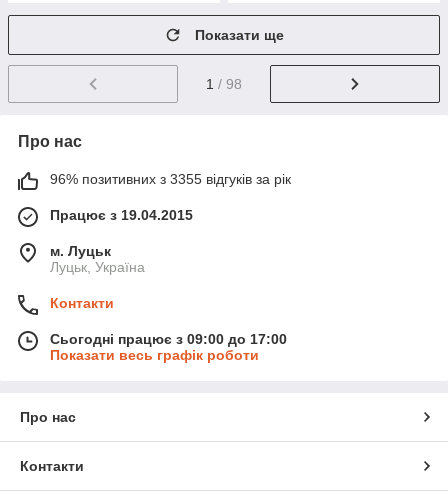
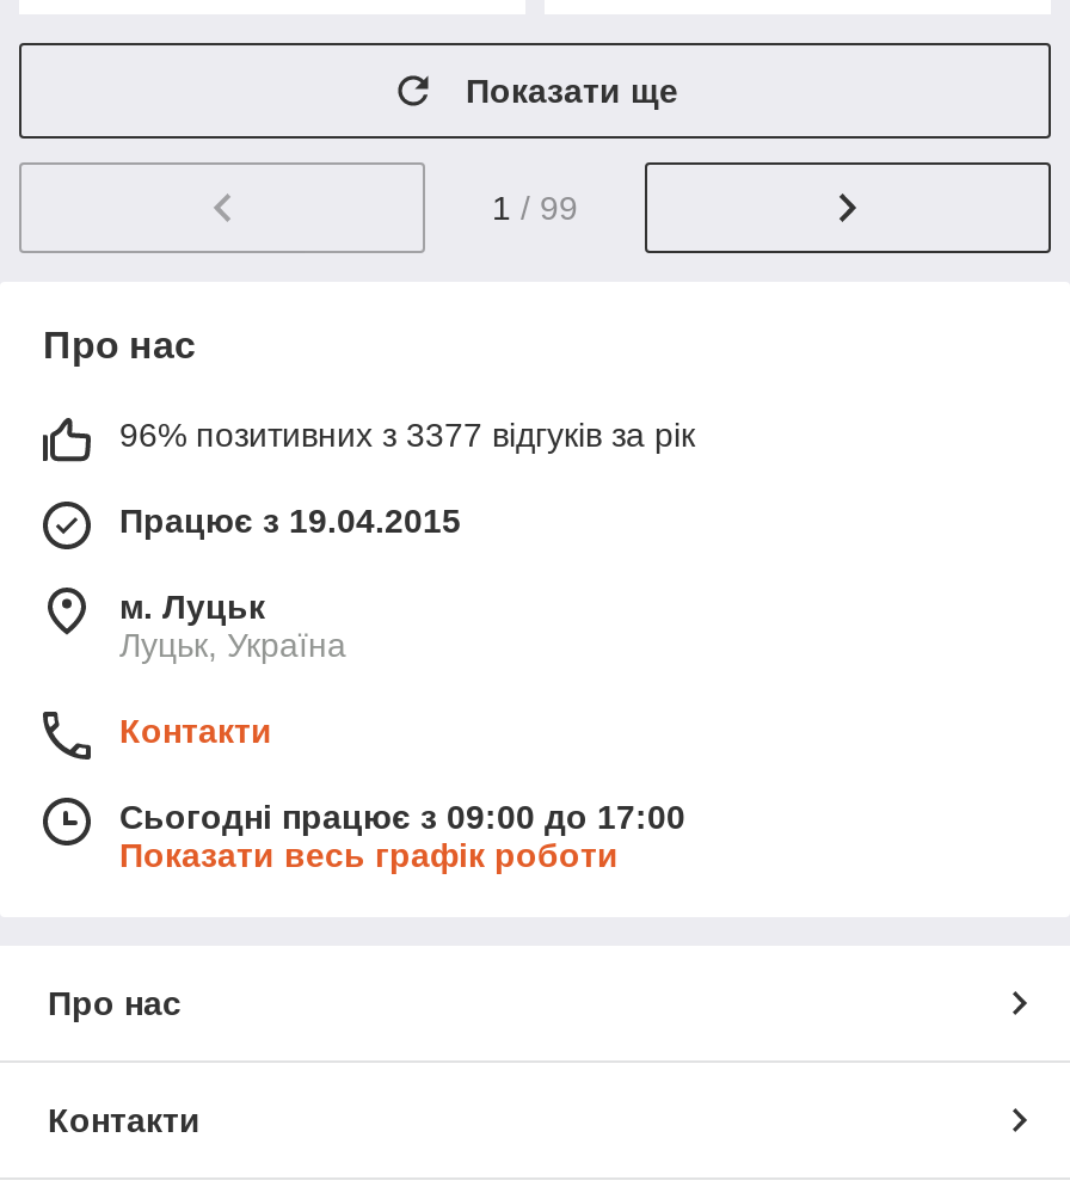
- 1 / 98
+ 1 / 99

- 96% позитивних з 3355 відгуків за рік
+ 96% позитивних з 3377 відгуків за рік
